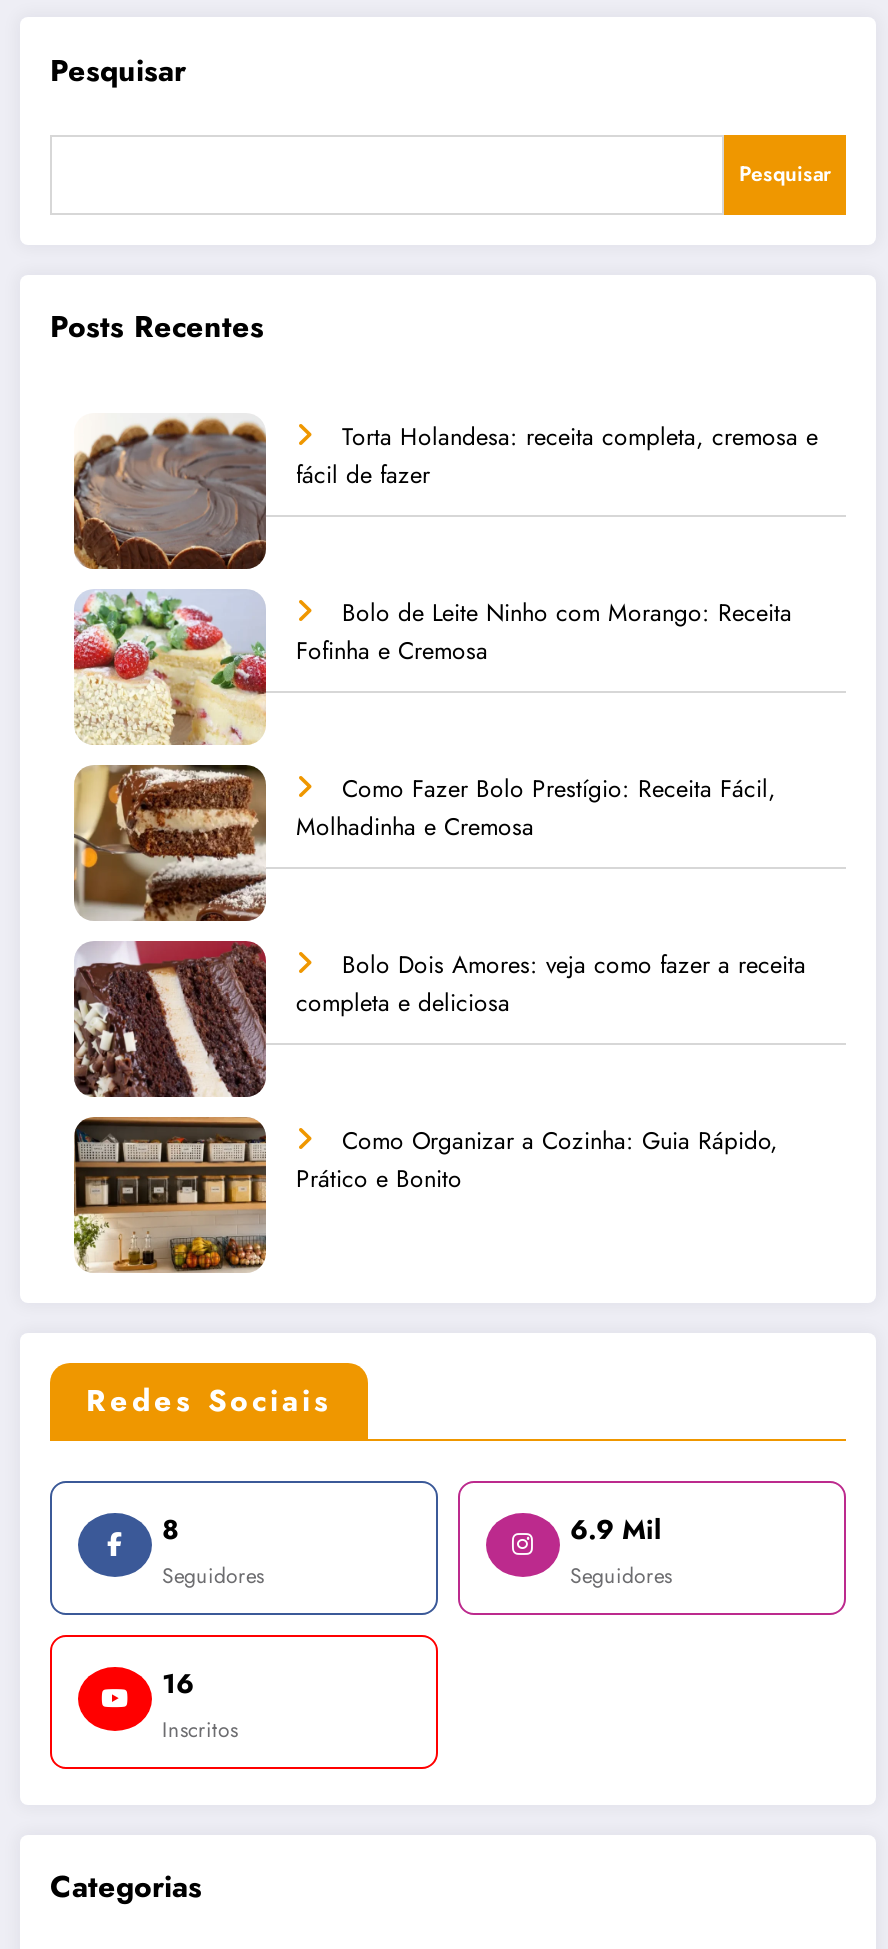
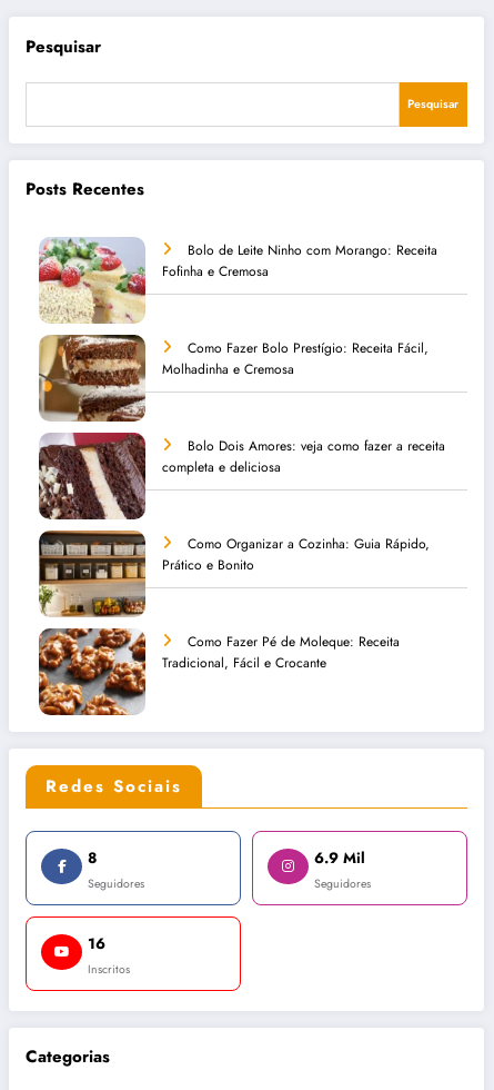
- [image]
- Torta Holandesa: receita completa, cremosa e
- fácil de fazer

moved up: [image] | Bolo de Leite Ninho com Morango: Receita | Fofinha e Cremosa | ... | Como Organizar a Cozinha: Guia Rápido, | Prático e Bonito

+ [image]
+ Como Fazer Pé de Moleque: Receita
+ Tradicional, Fácil e Crocante
